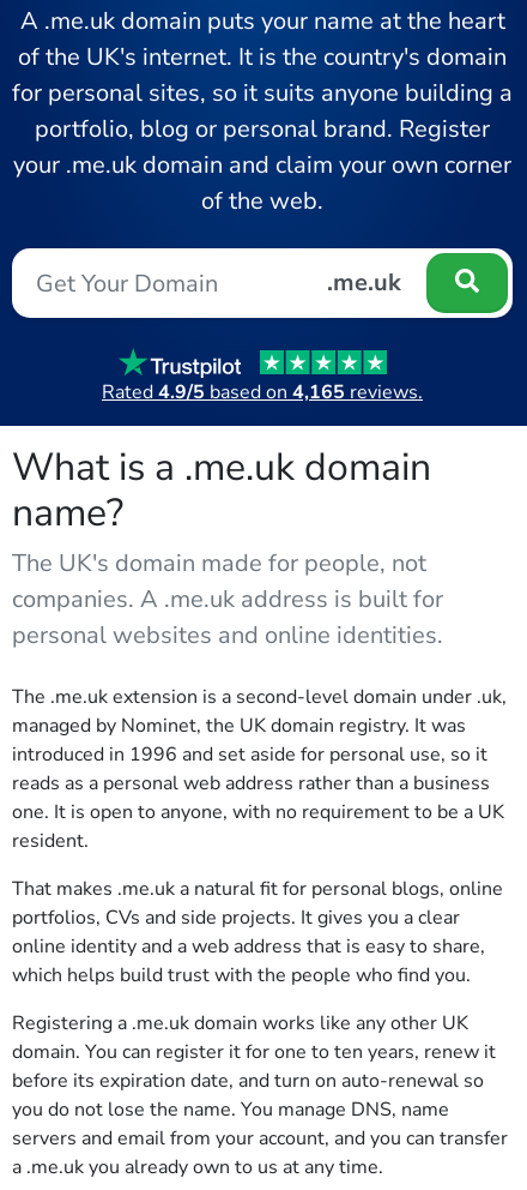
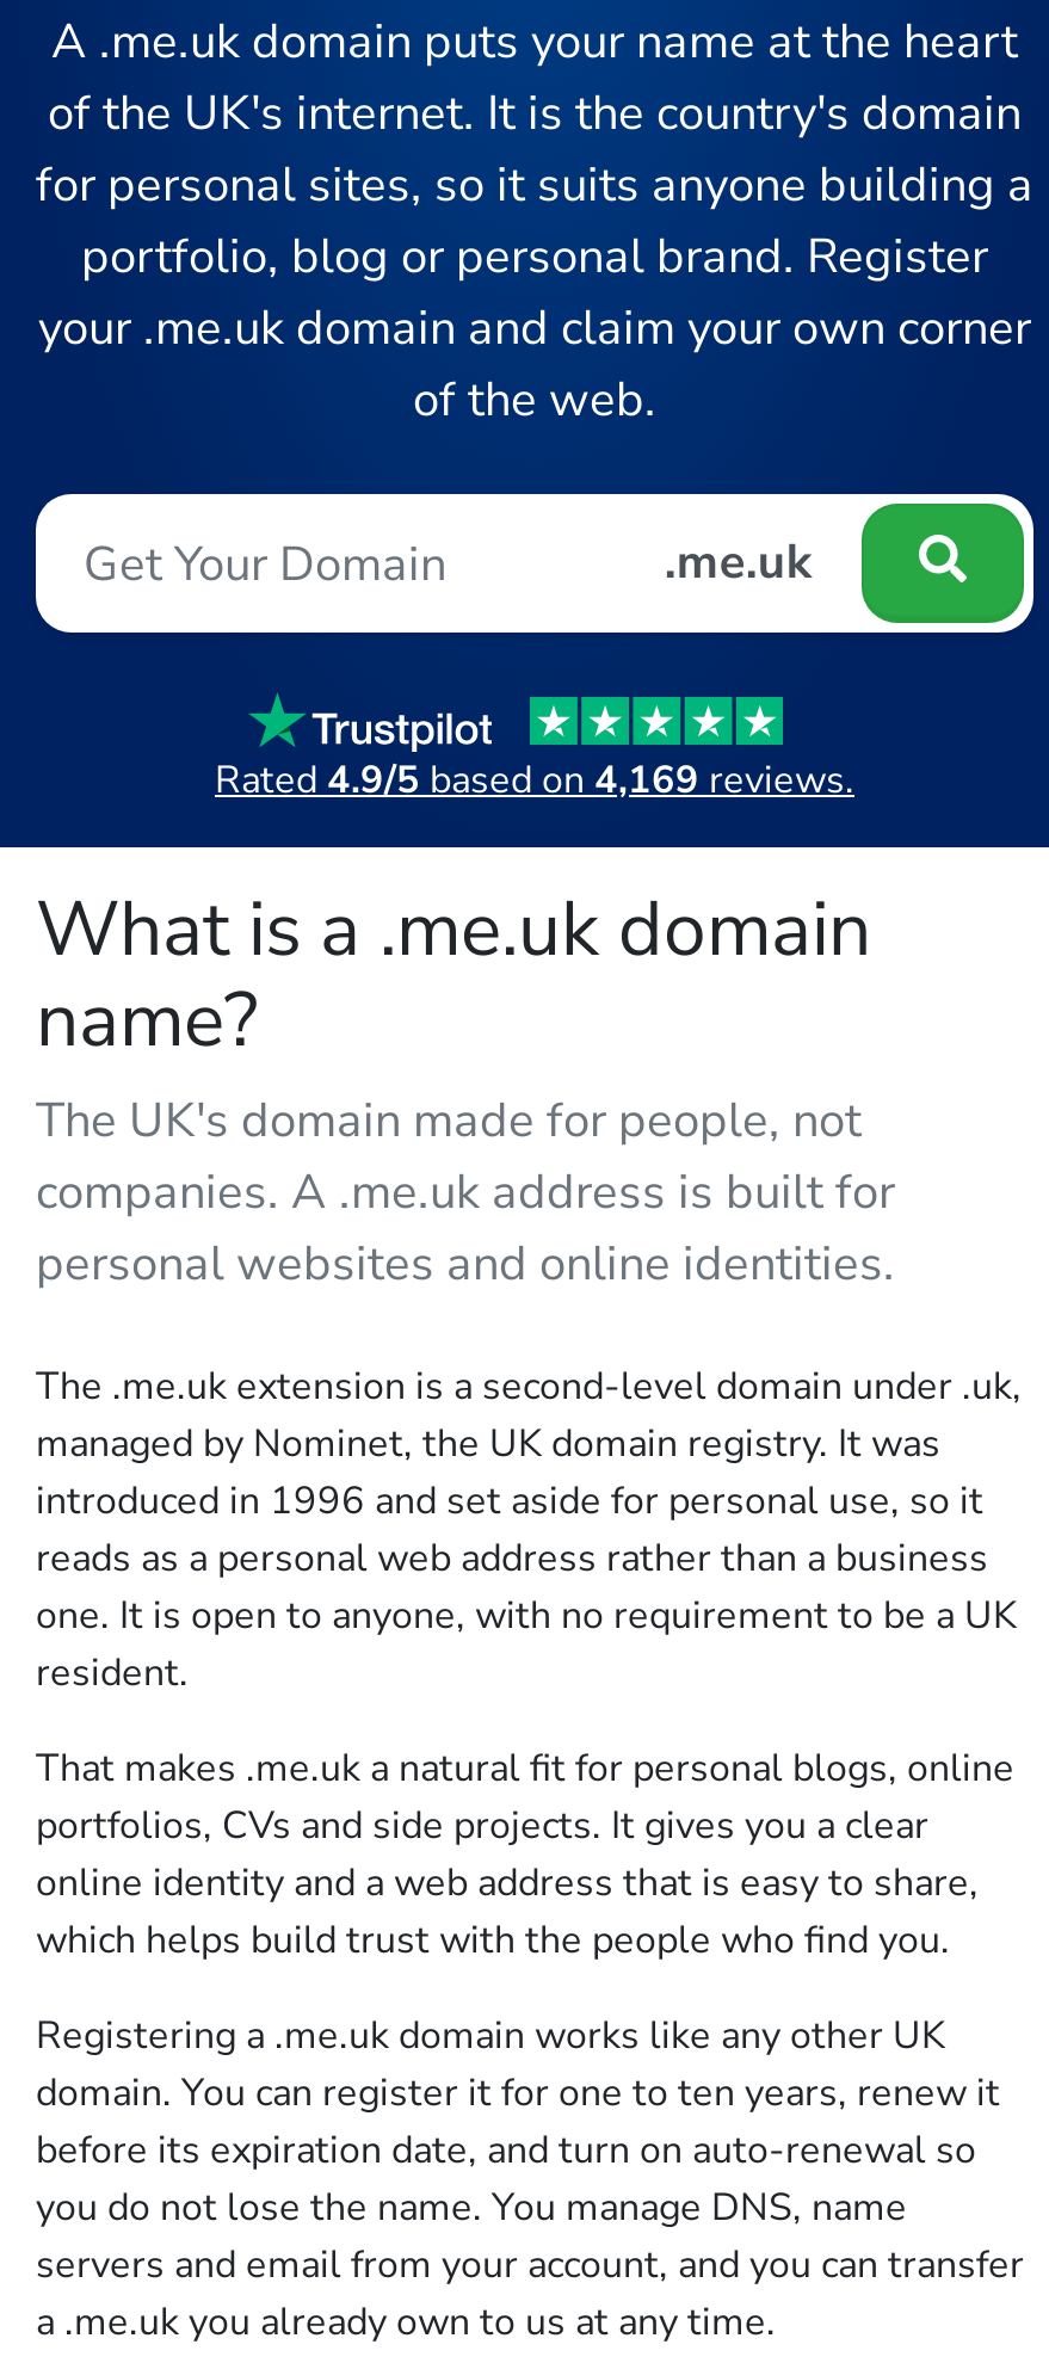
- Rated 4.9/5 based on 4,165 reviews.
+ Rated 4.9/5 based on 4,169 reviews.
